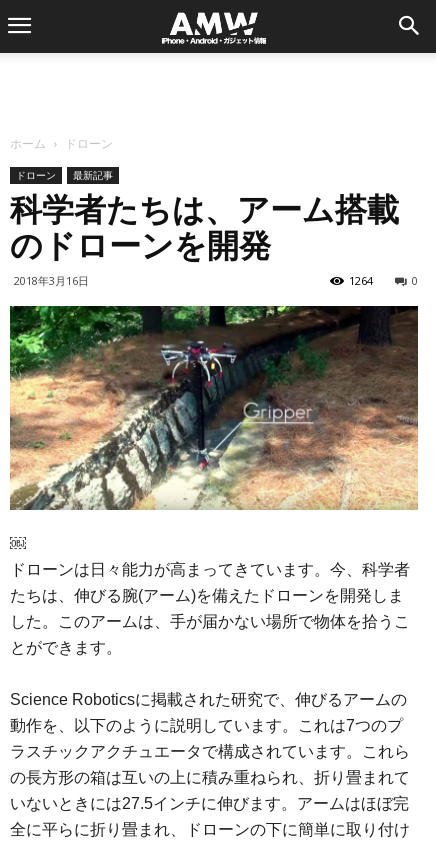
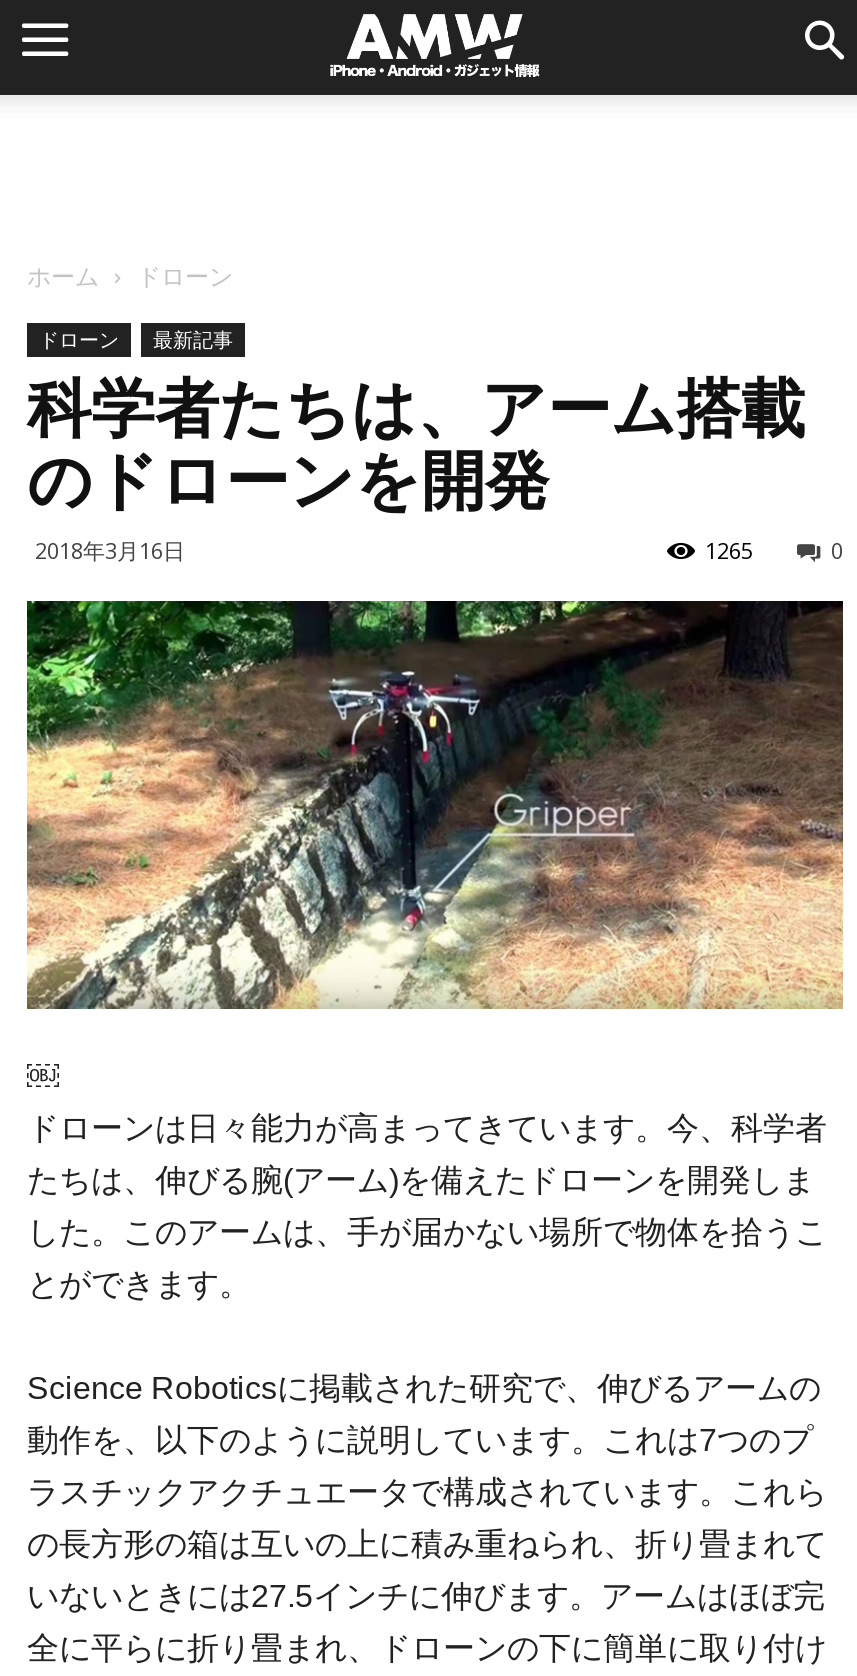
- 1264
+ 1265
